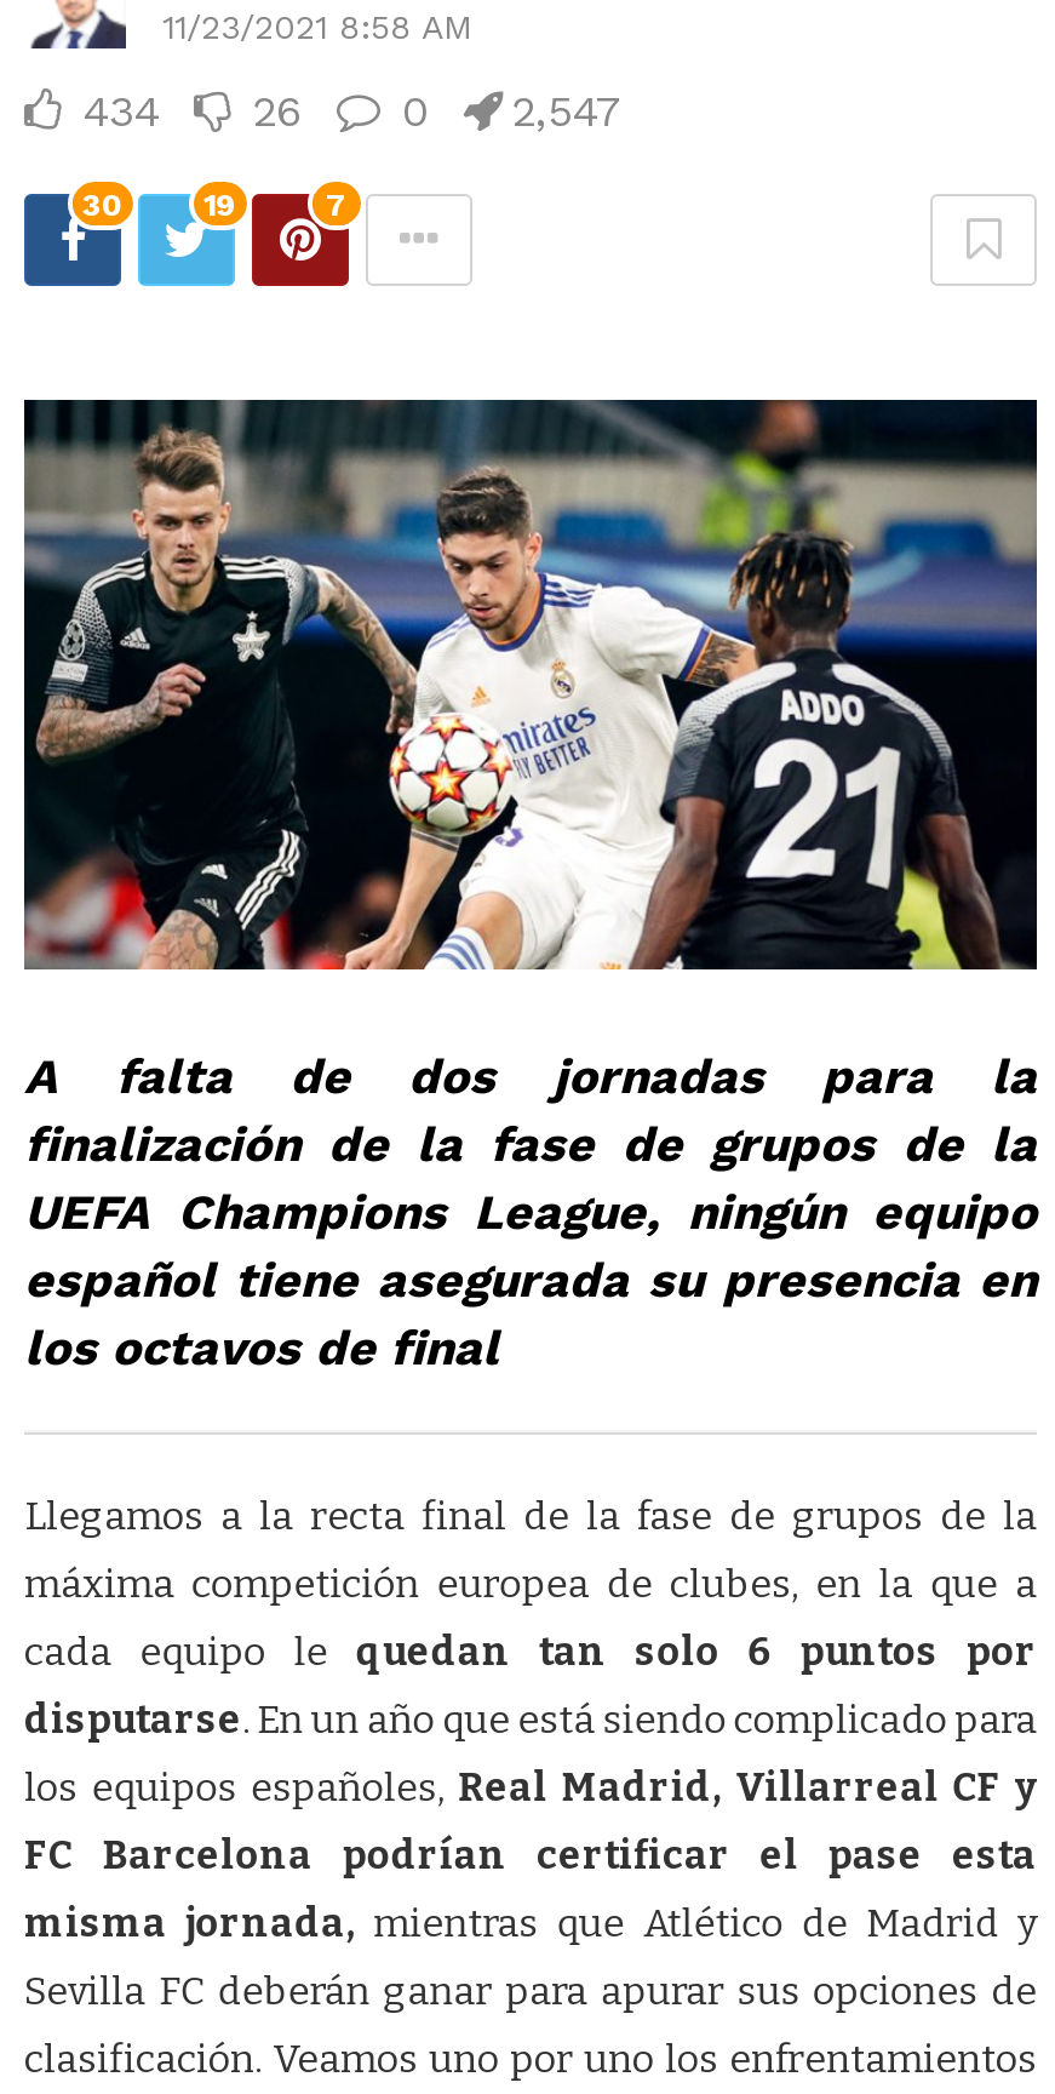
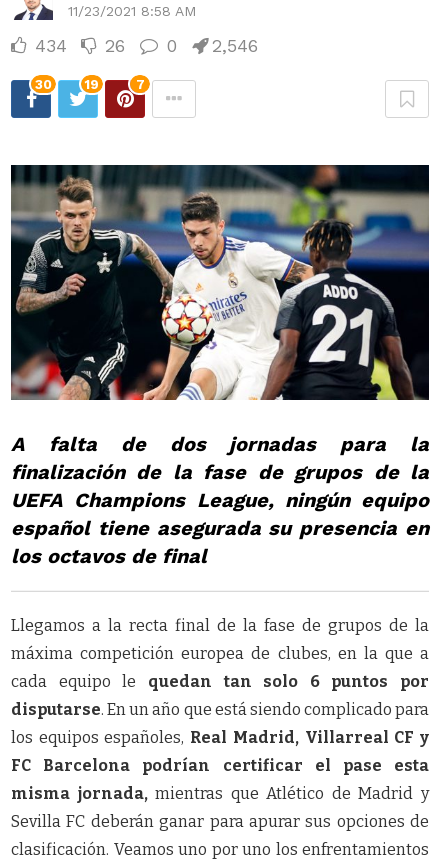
- 2,547
+ 2,546
